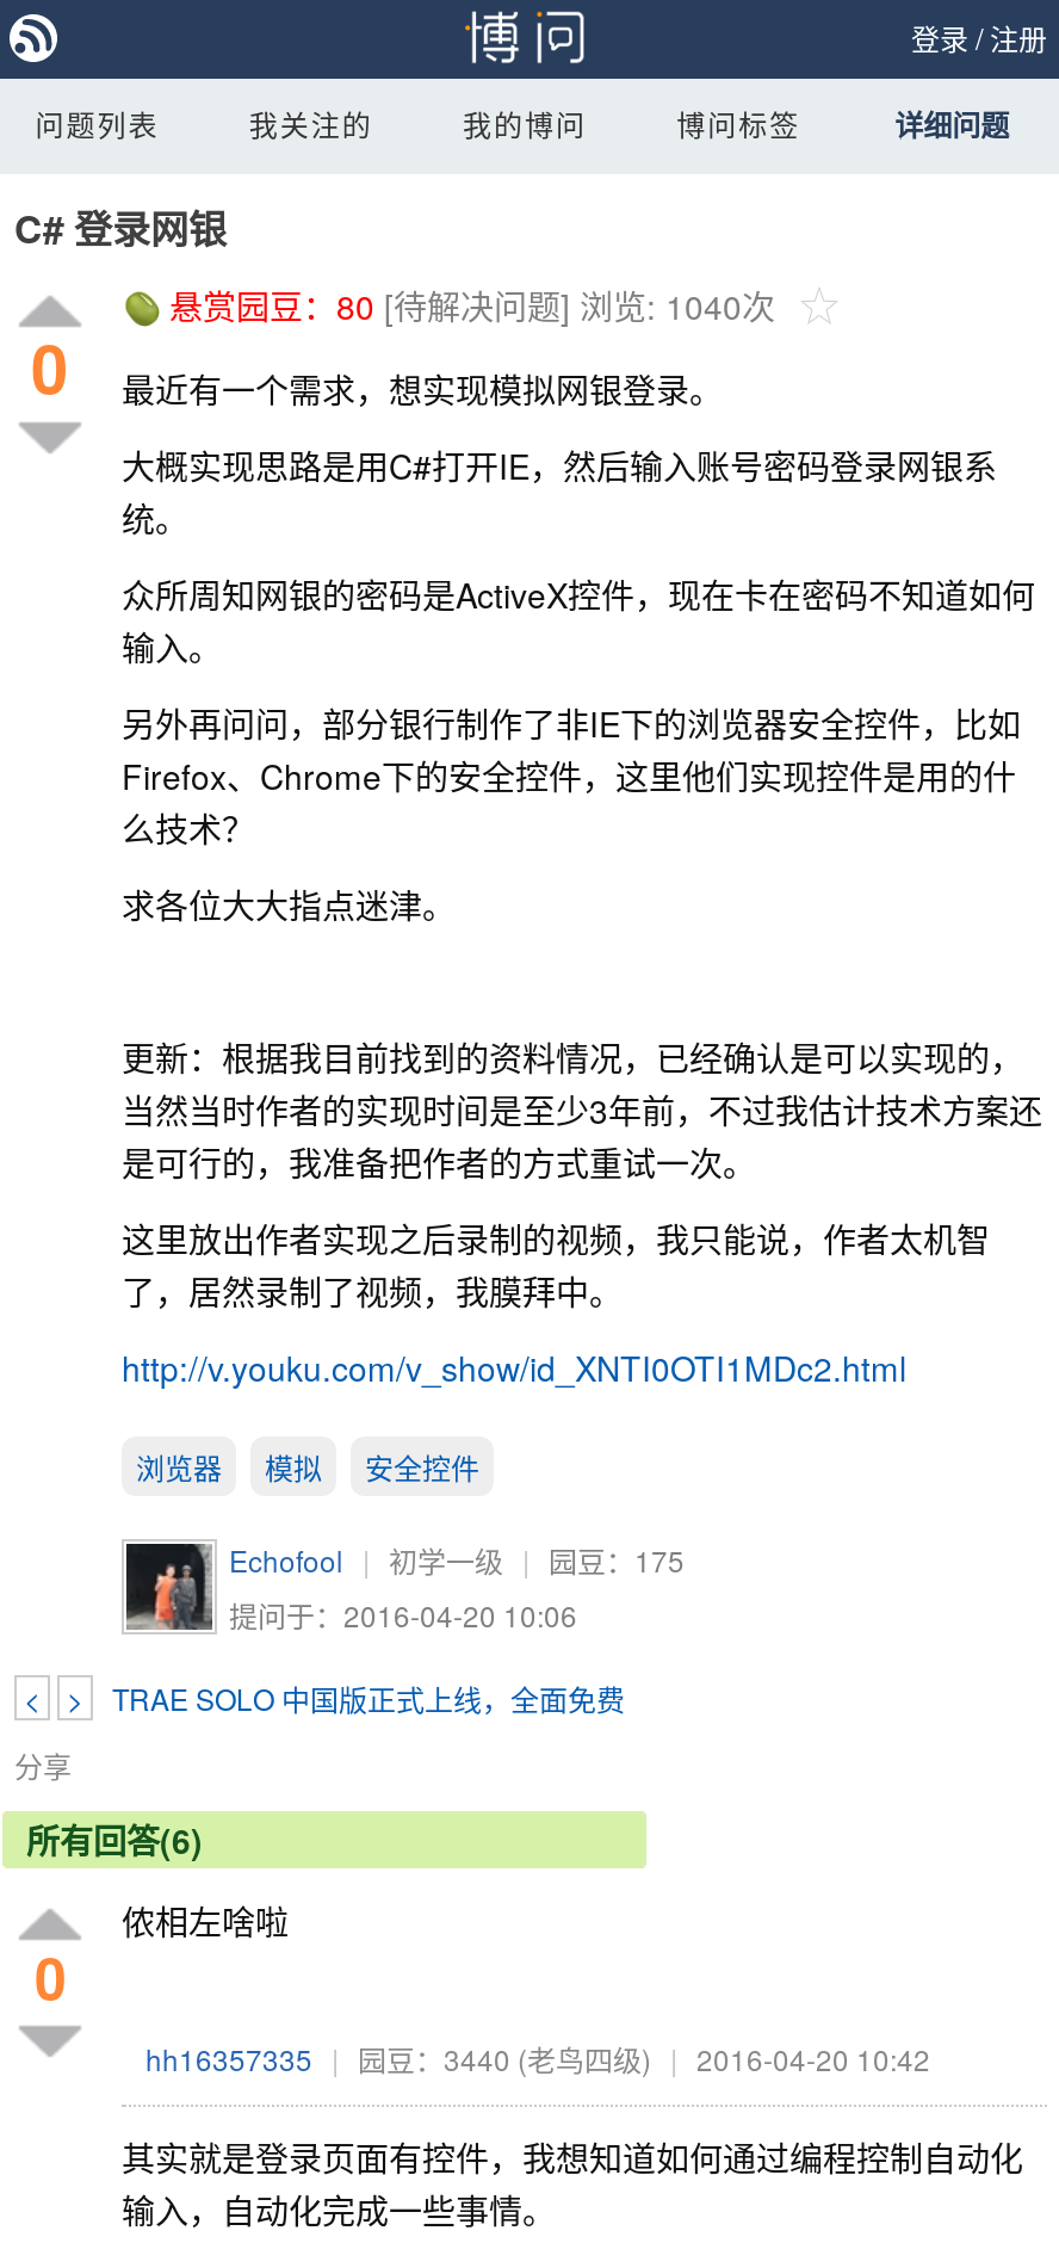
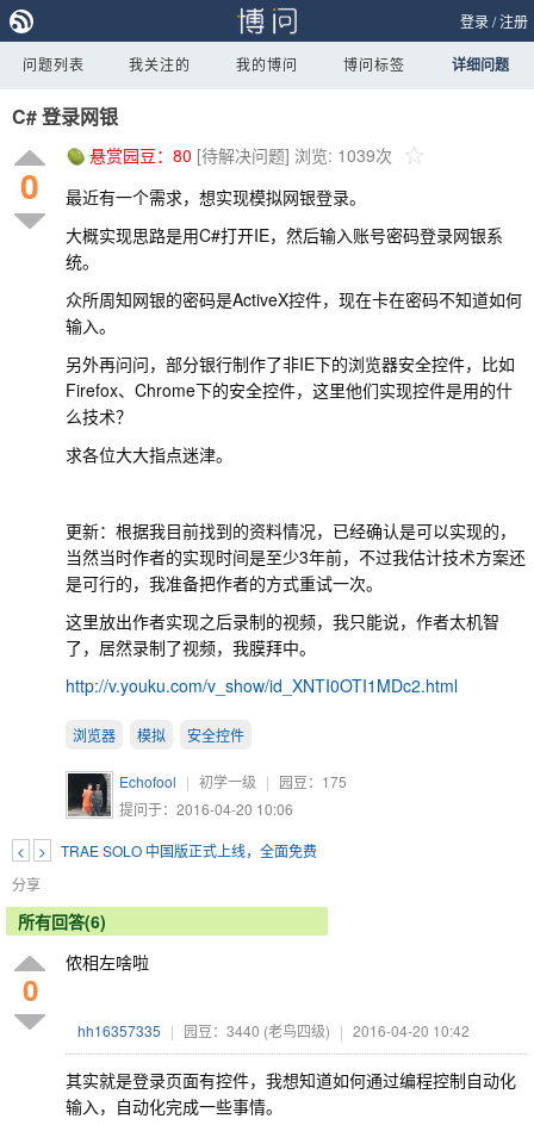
- 悬赏园豆：80 [待解决问题]浏览: 1040次
+ 悬赏园豆：80 [待解决问题]浏览: 1039次
